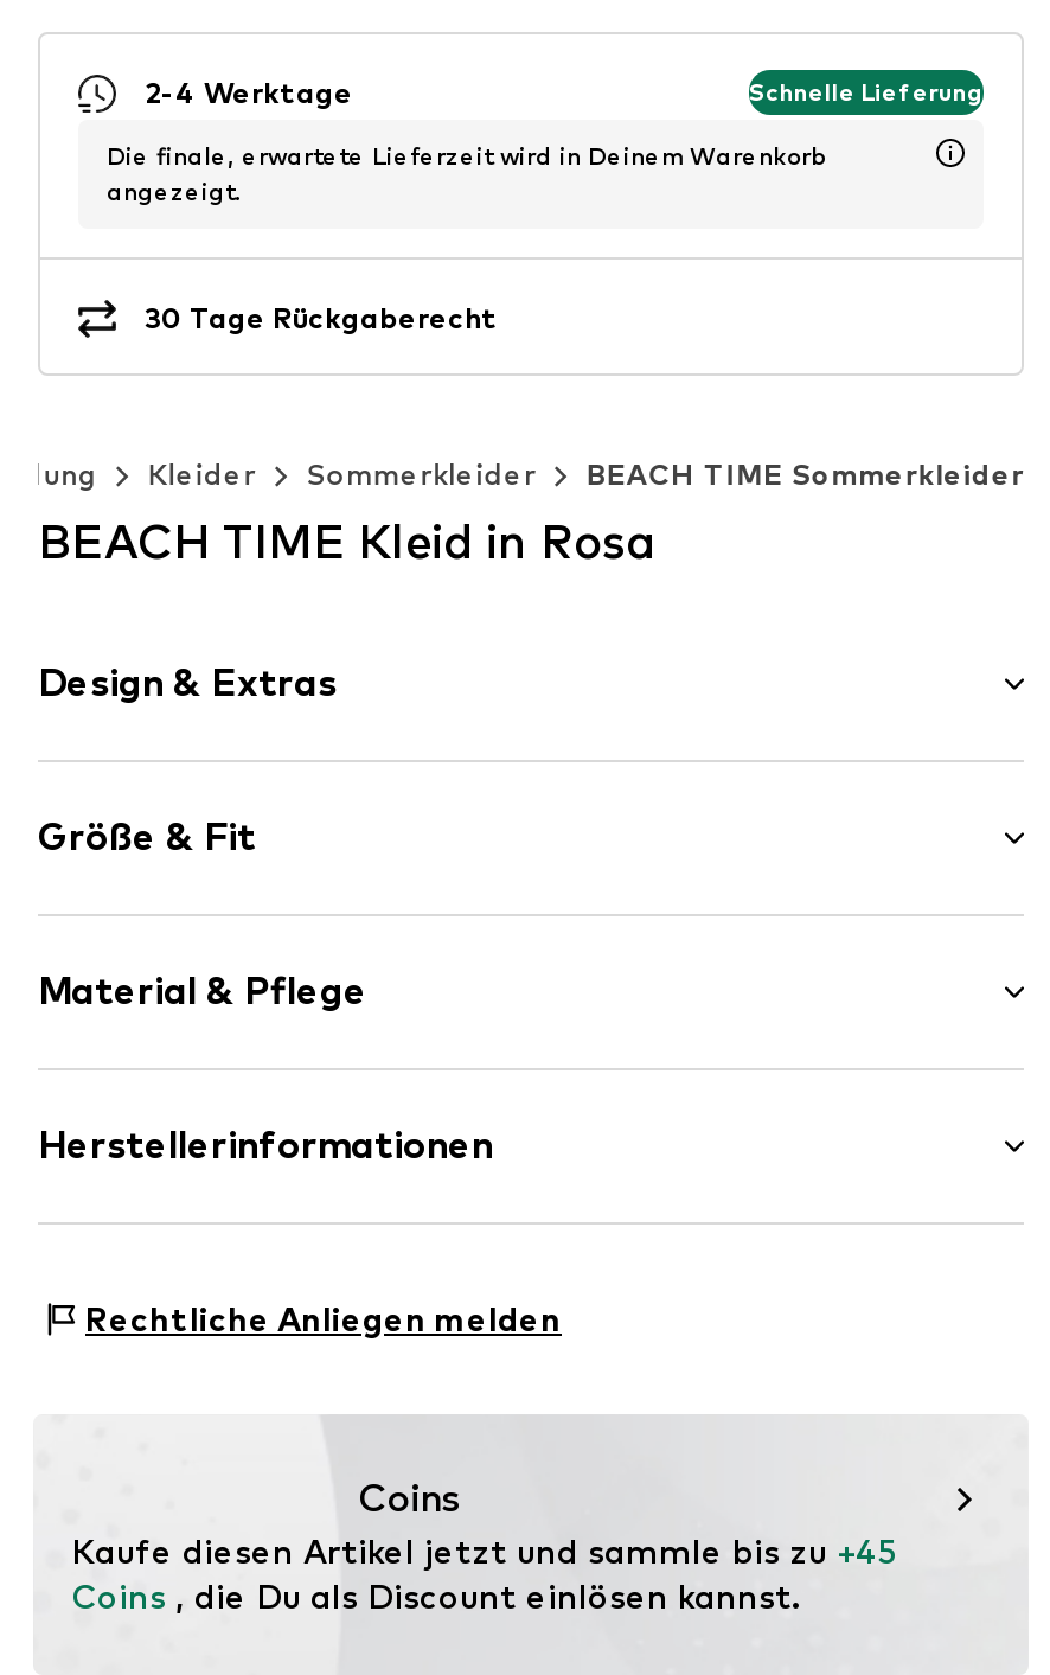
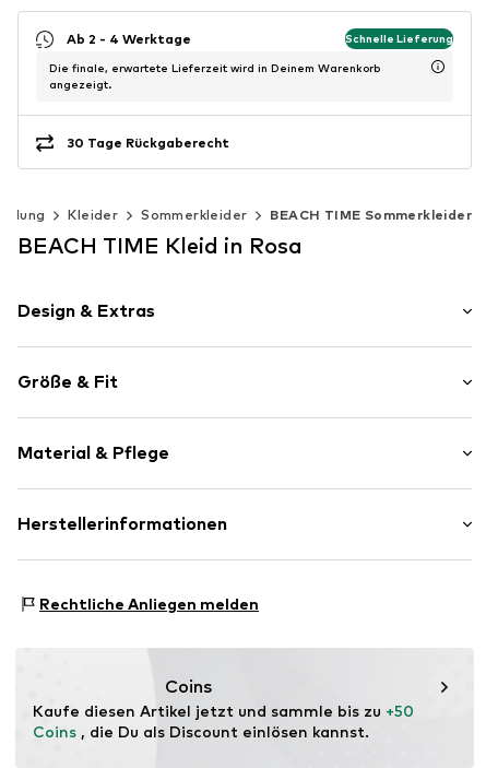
- 2-4 Werktage
+ Ab 2 - 4 Werktage

- Kaufe diesen Artikel jetzt und sammle bis zu +45
+ Kaufe diesen Artikel jetzt und sammle bis zu +50
